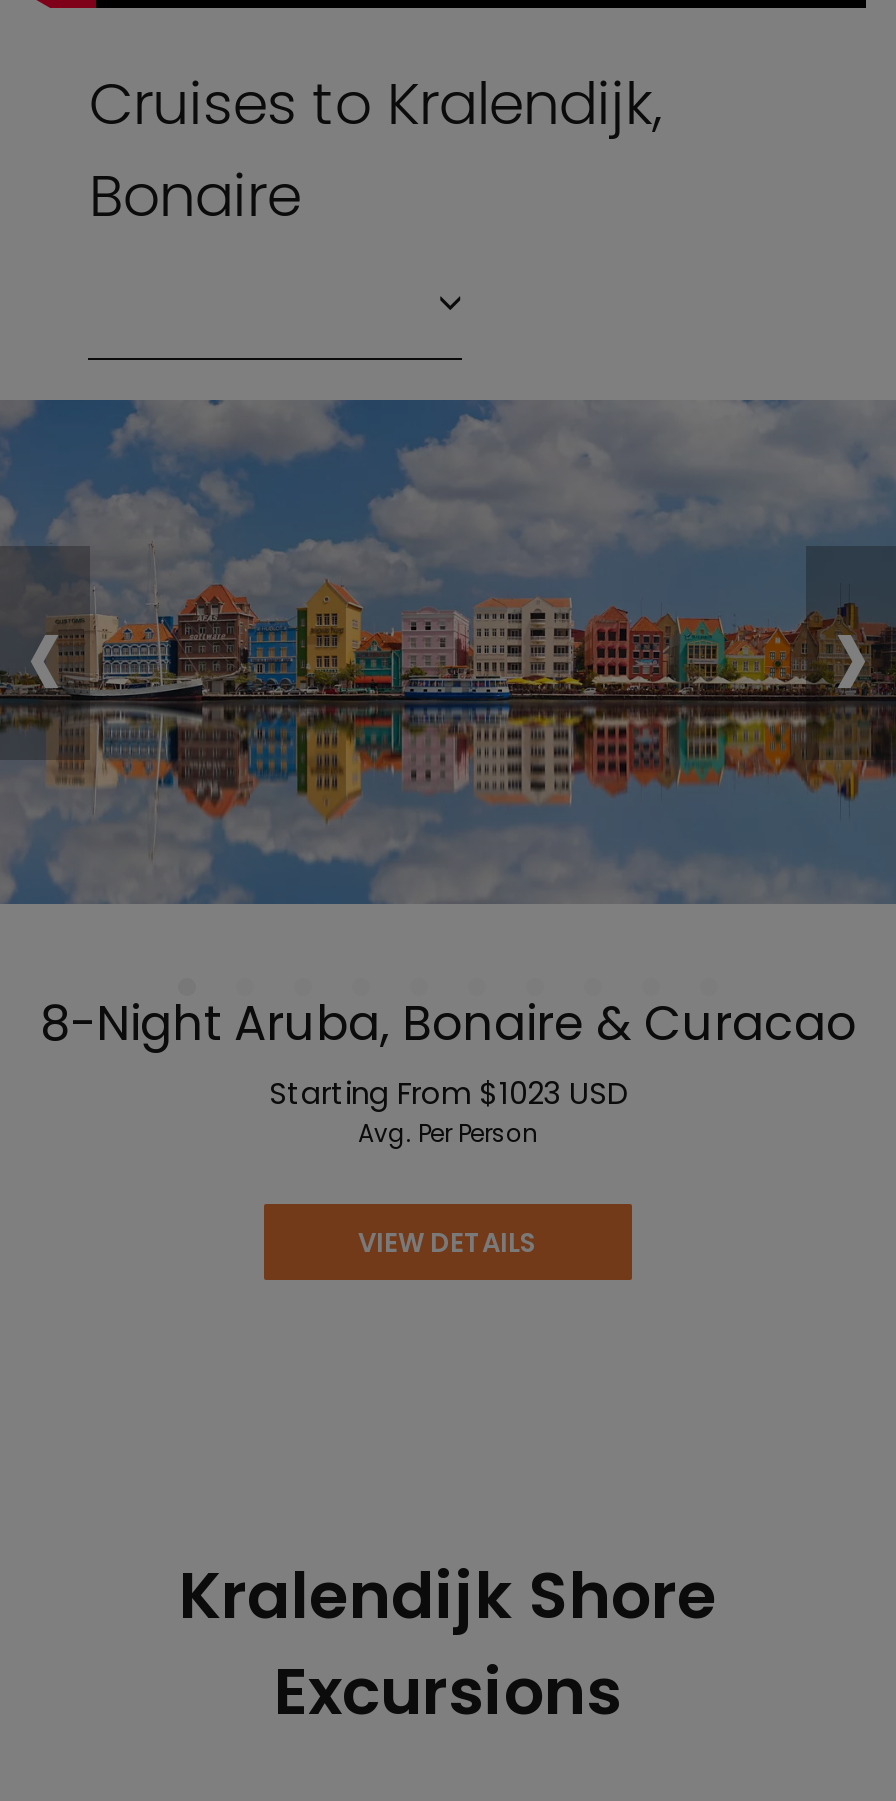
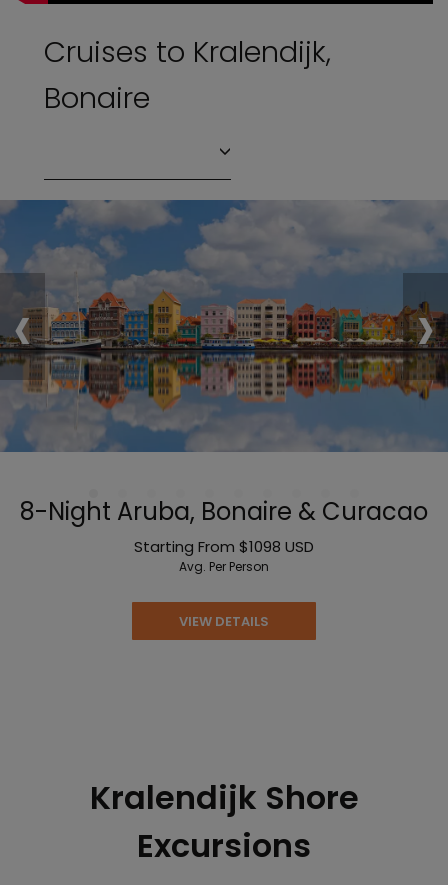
- Starting From $1023 USD
+ Starting From $1098 USD
